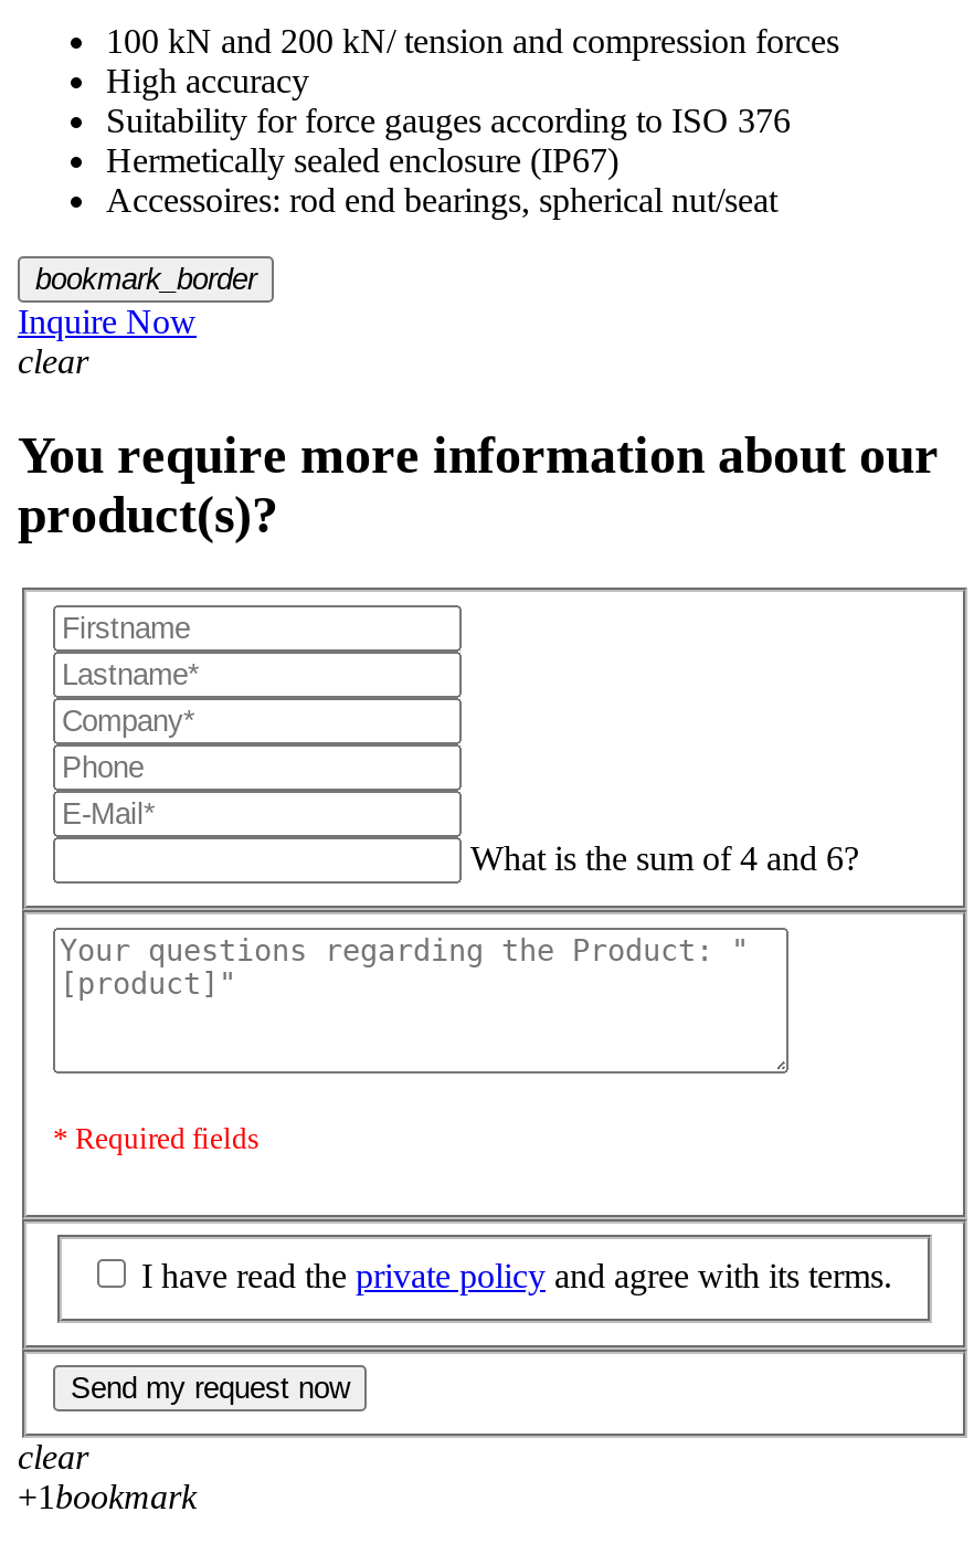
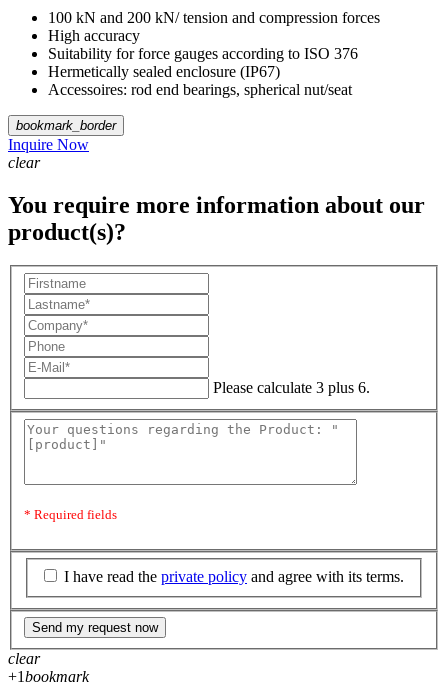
- What is the sum of 4 and 6?
+ Please calculate 3 plus 6.
